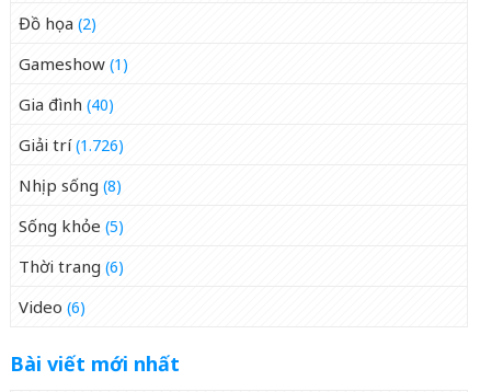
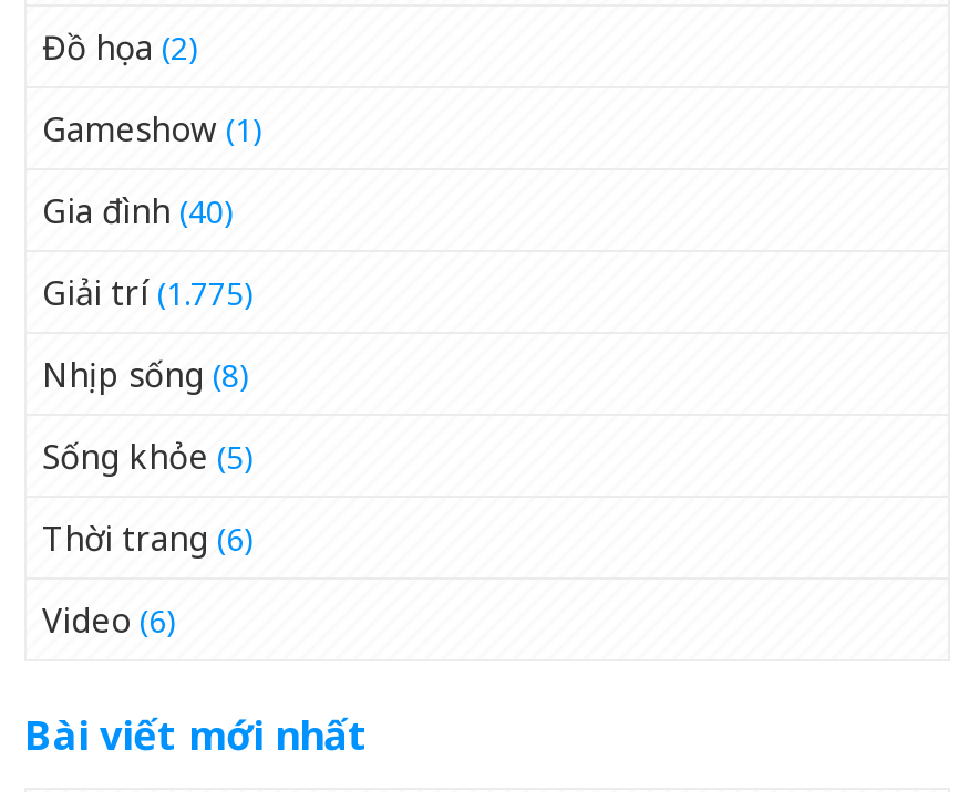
- Giải trí (1.726)
+ Giải trí (1.775)
